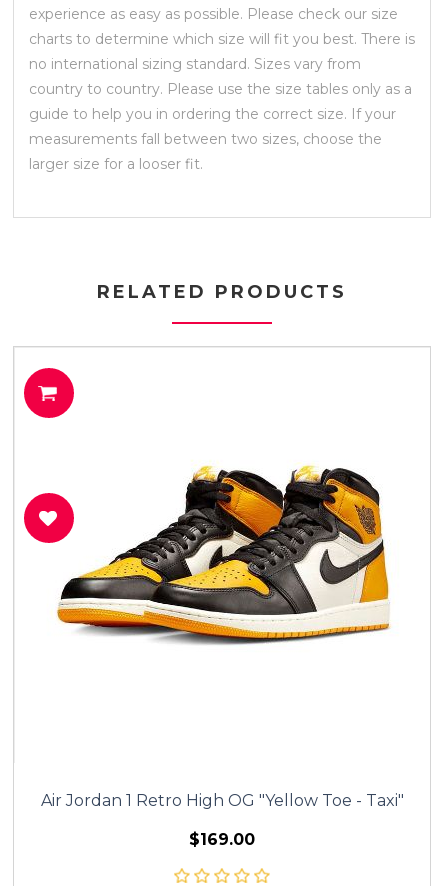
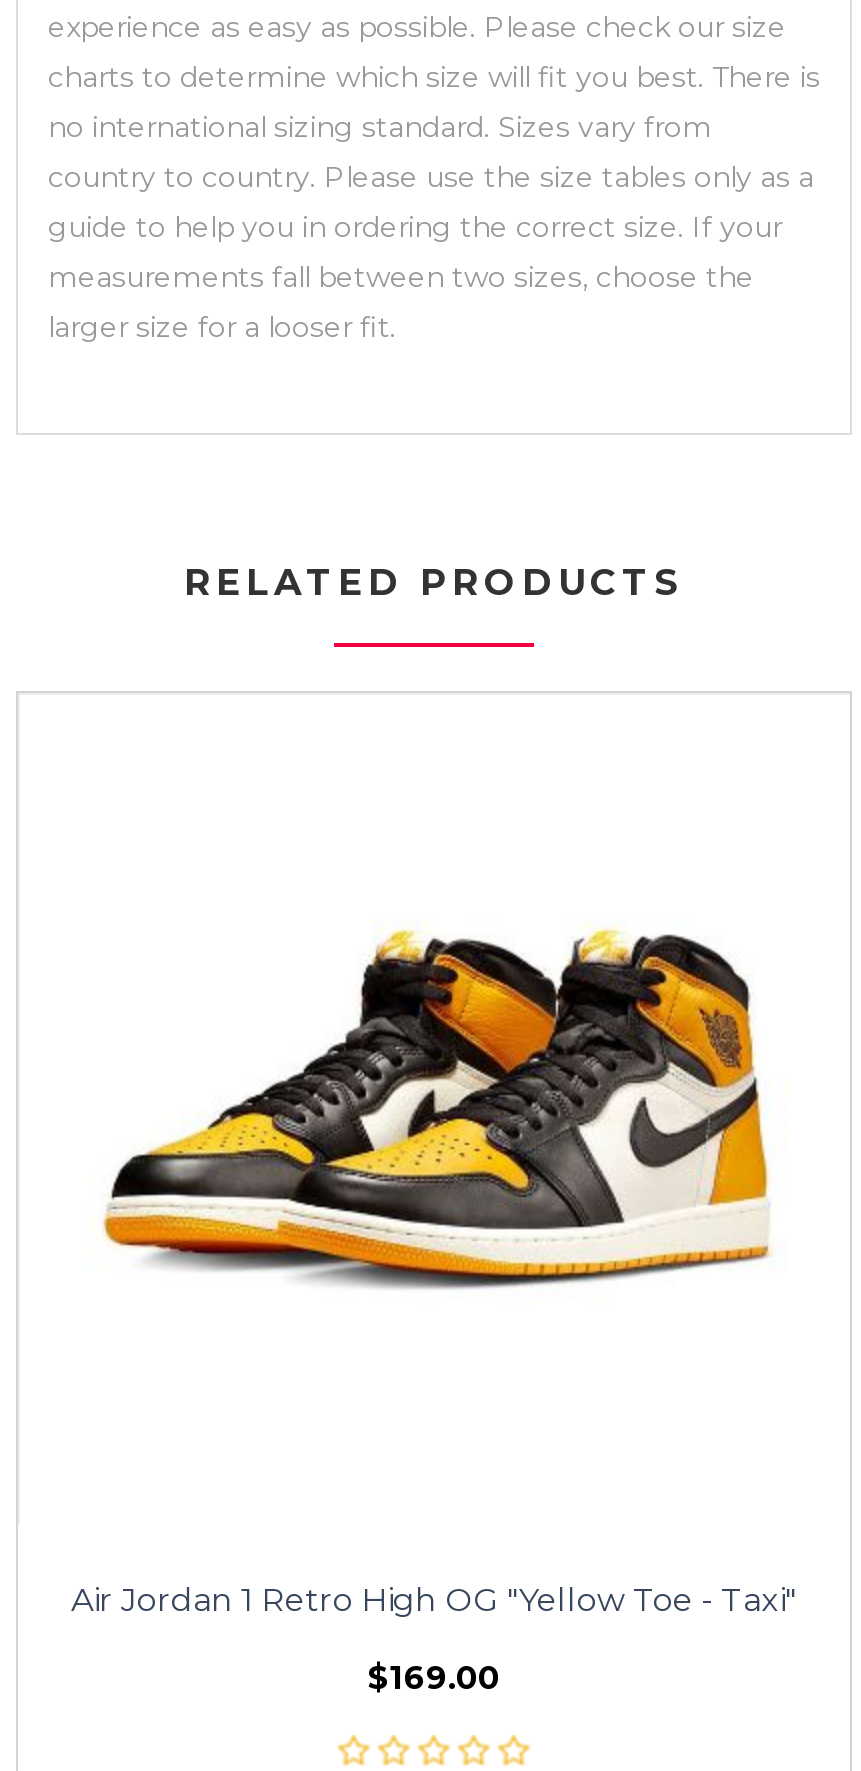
- [image]

- [image]
